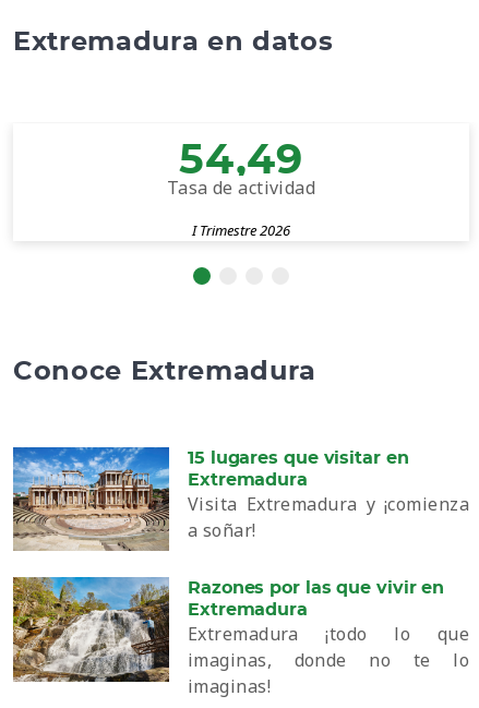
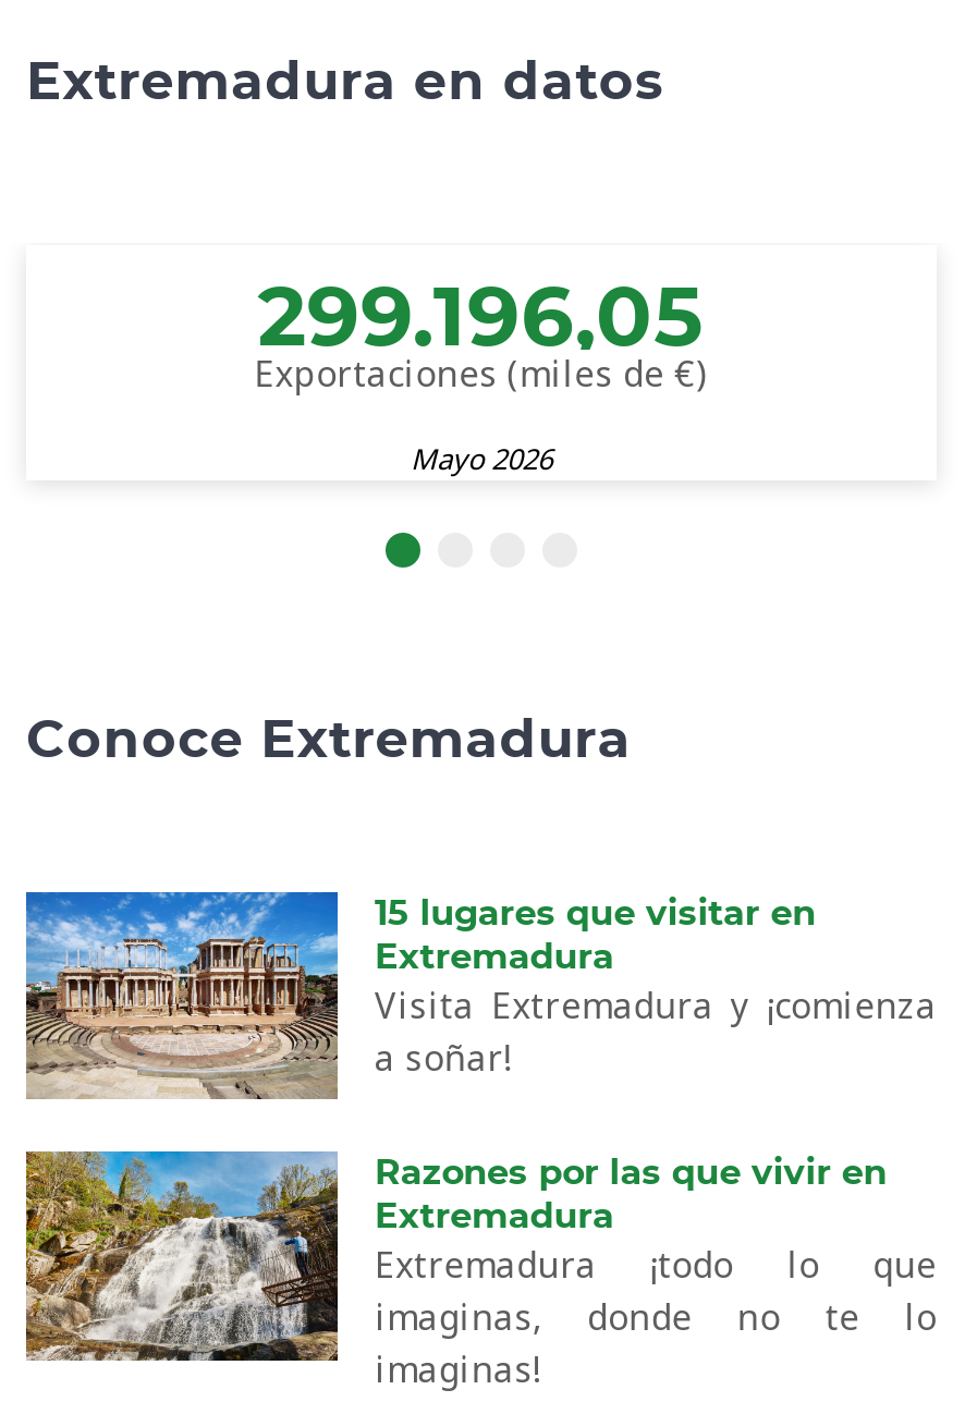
- 54,49
- Tasa de actividad
+ 299.196,05
+ Exportaciones (miles de €)

- I Trimestre 2026
+ Mayo 2026
